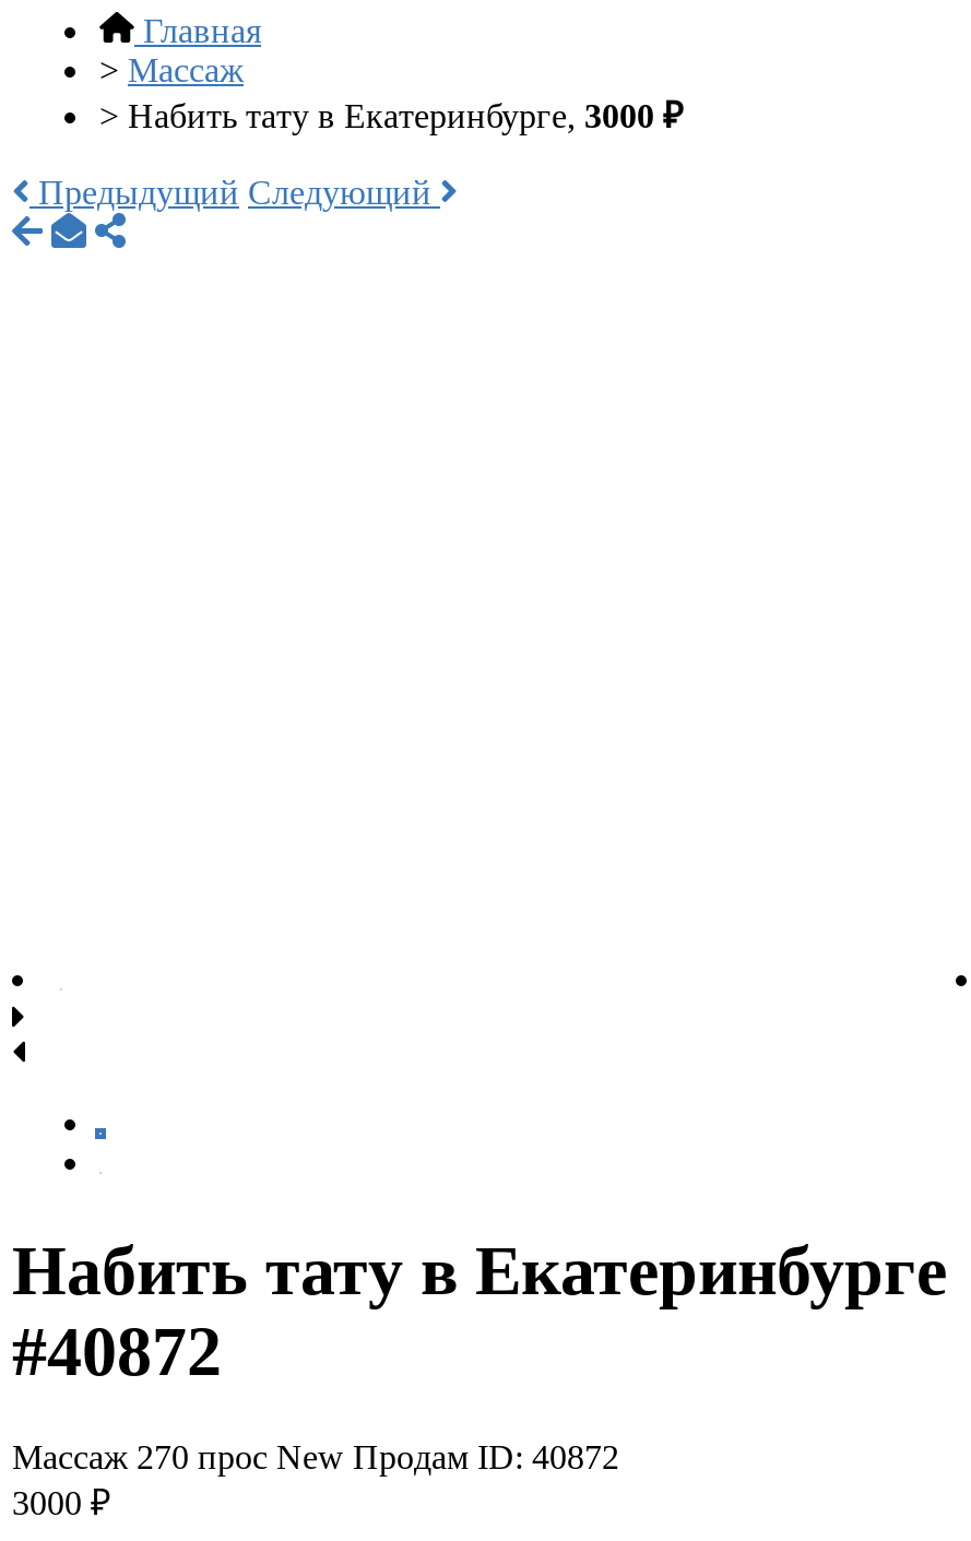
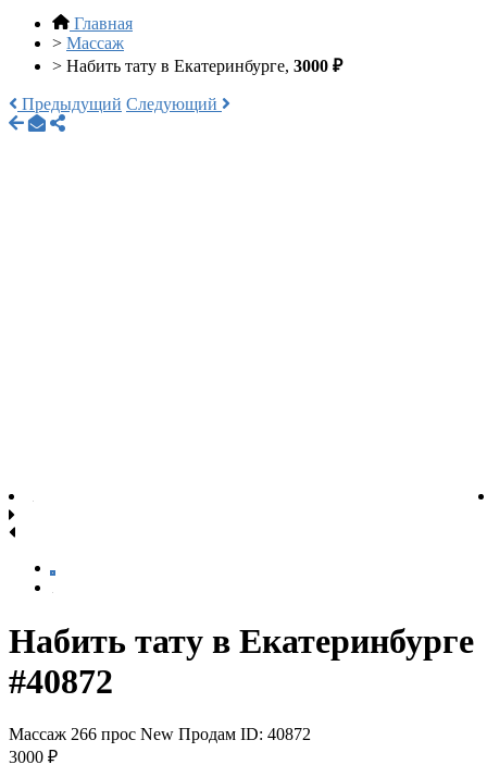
- Массаж 270 прос New Продам ID: 40872
+ Массаж 266 прос New Продам ID: 40872
